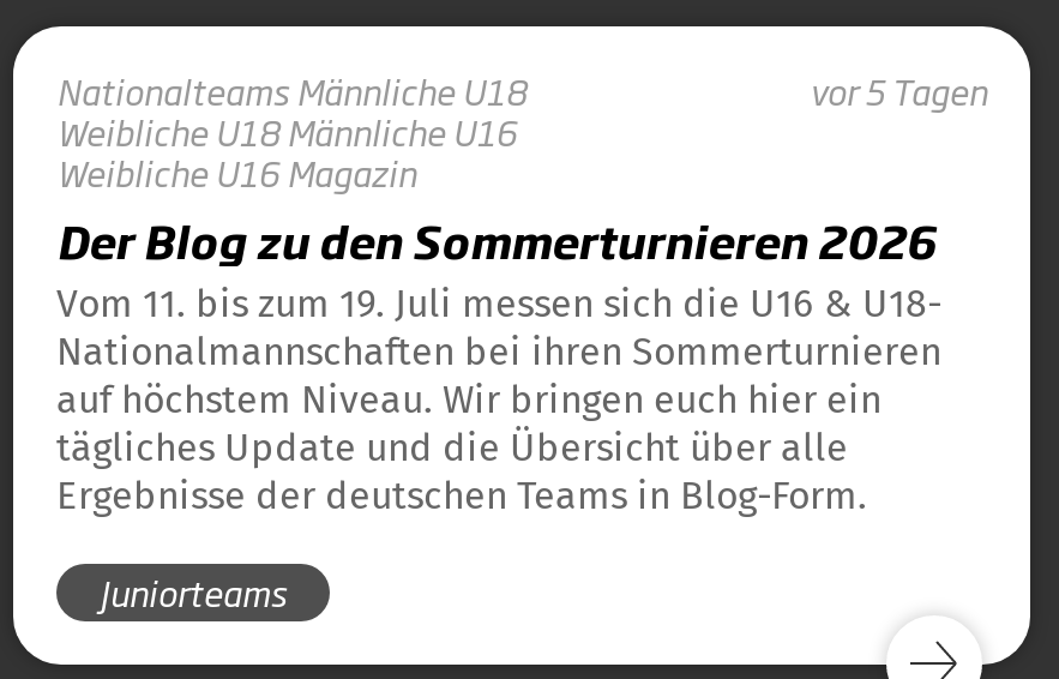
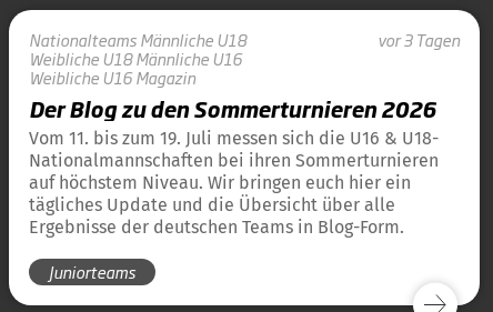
- vor 5 Tagen
+ vor 3 Tagen
